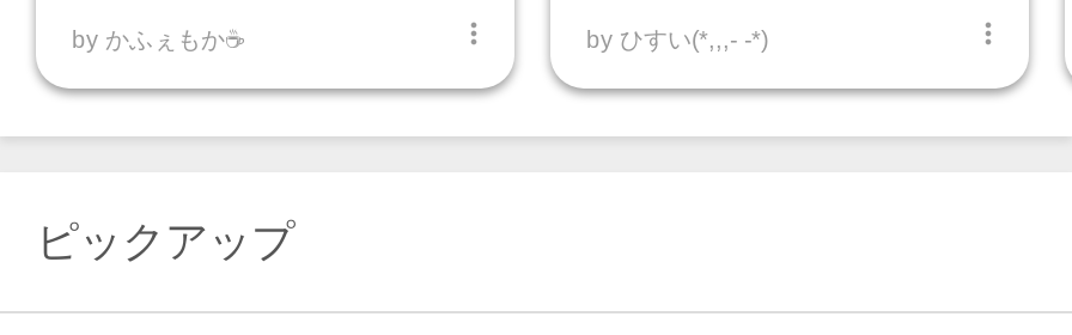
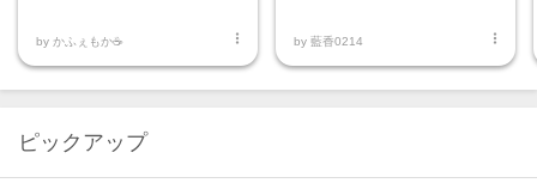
- byひすい(*,,,- -*)
+ by藍香0214
